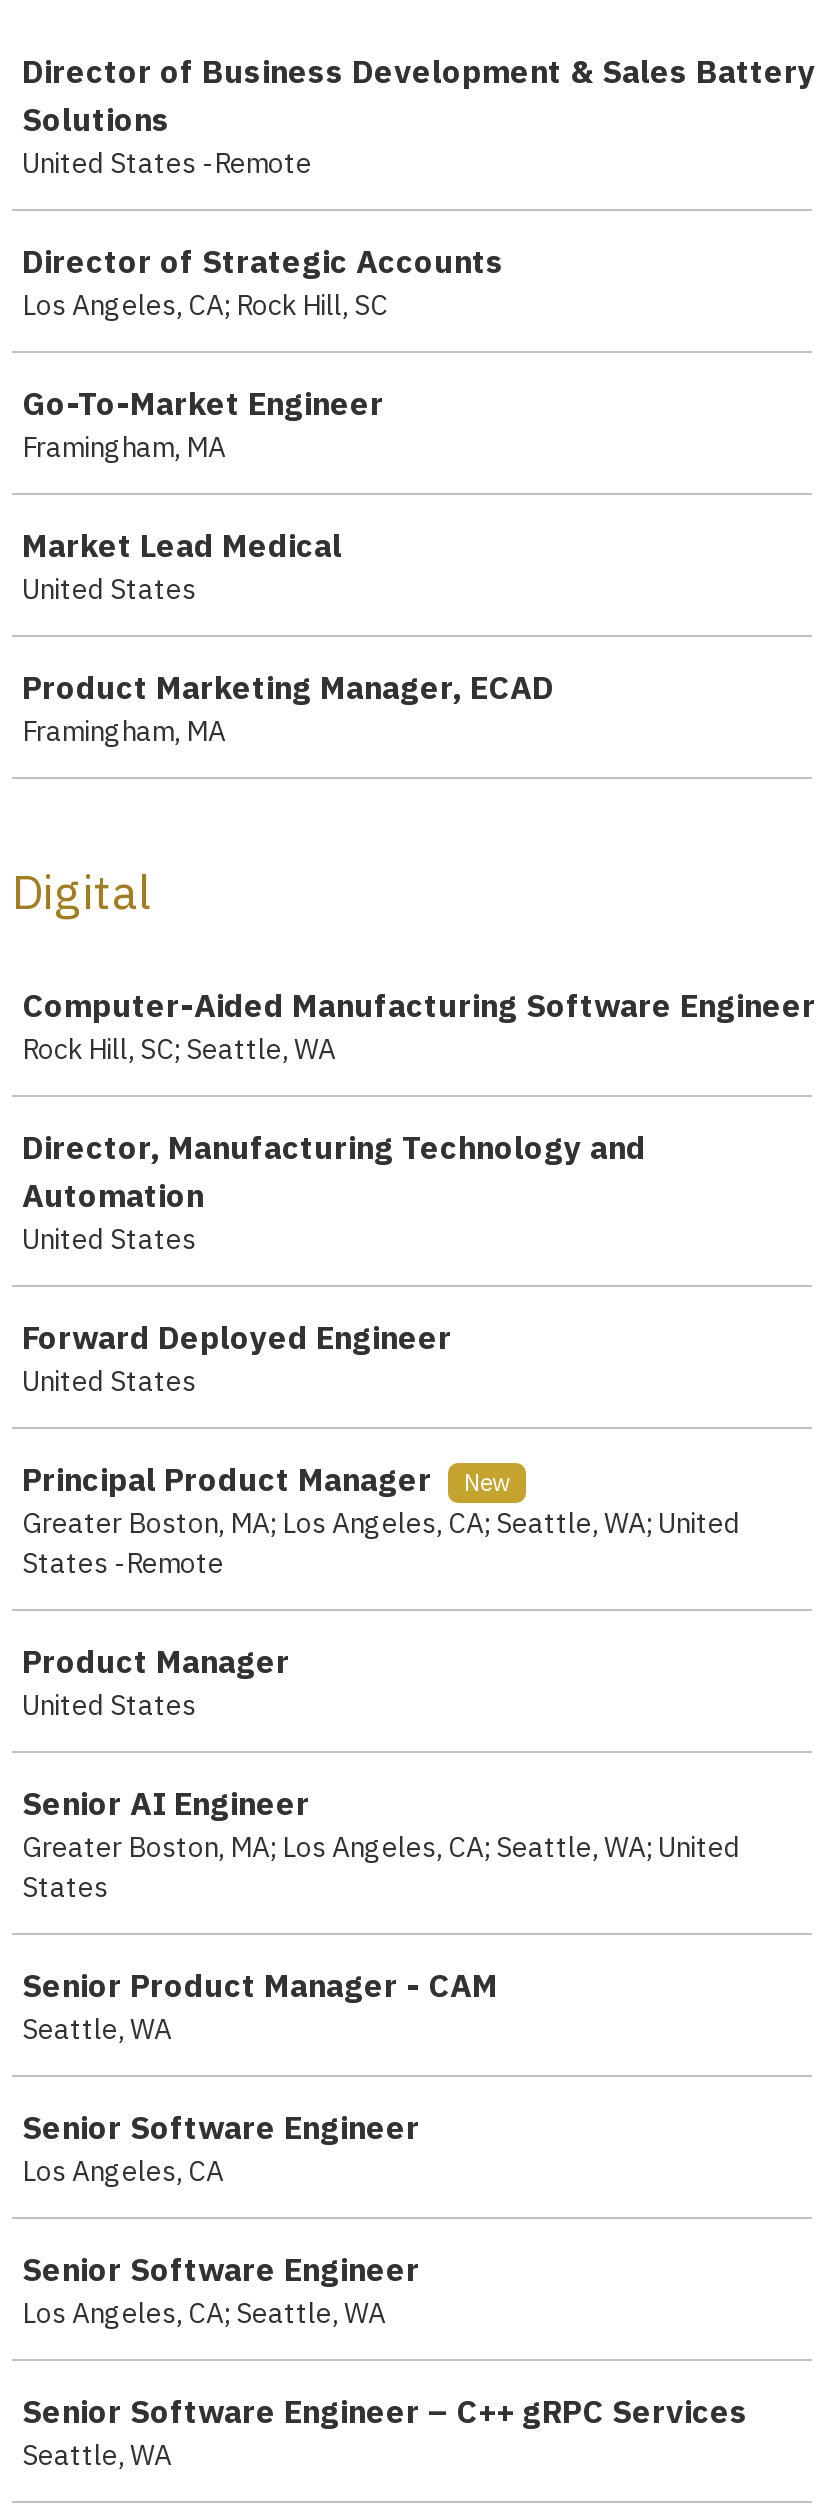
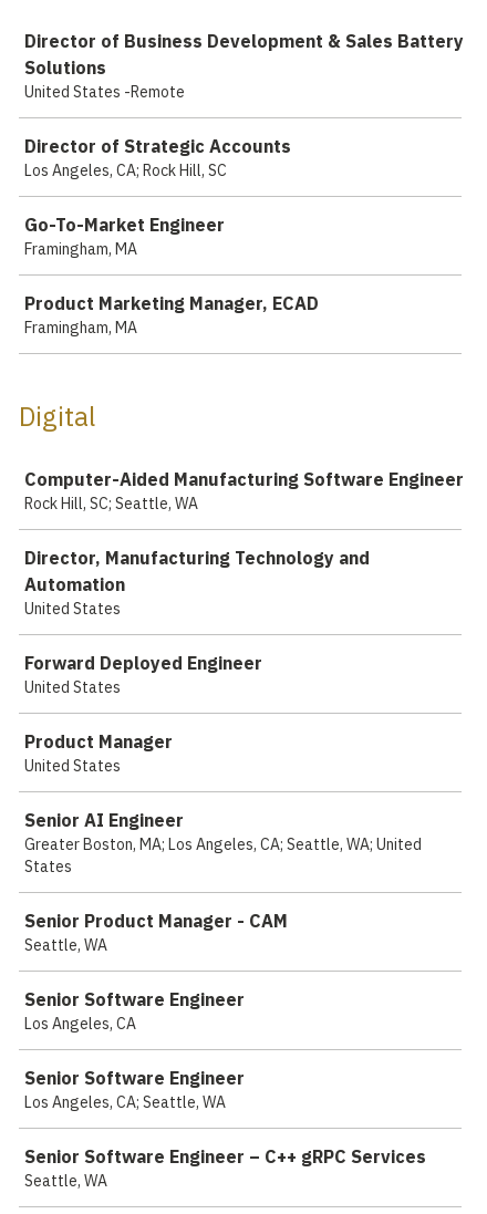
- Market Lead Medical
- United States

- Principal Product Manager
- New
- Greater Boston, MA; Los Angeles, CA; Seattle, WA; United
- States -Remote
